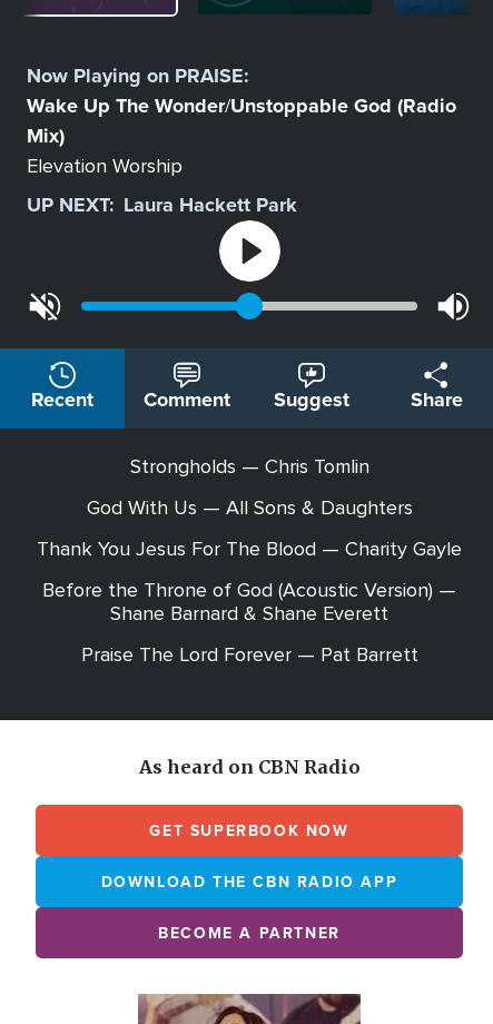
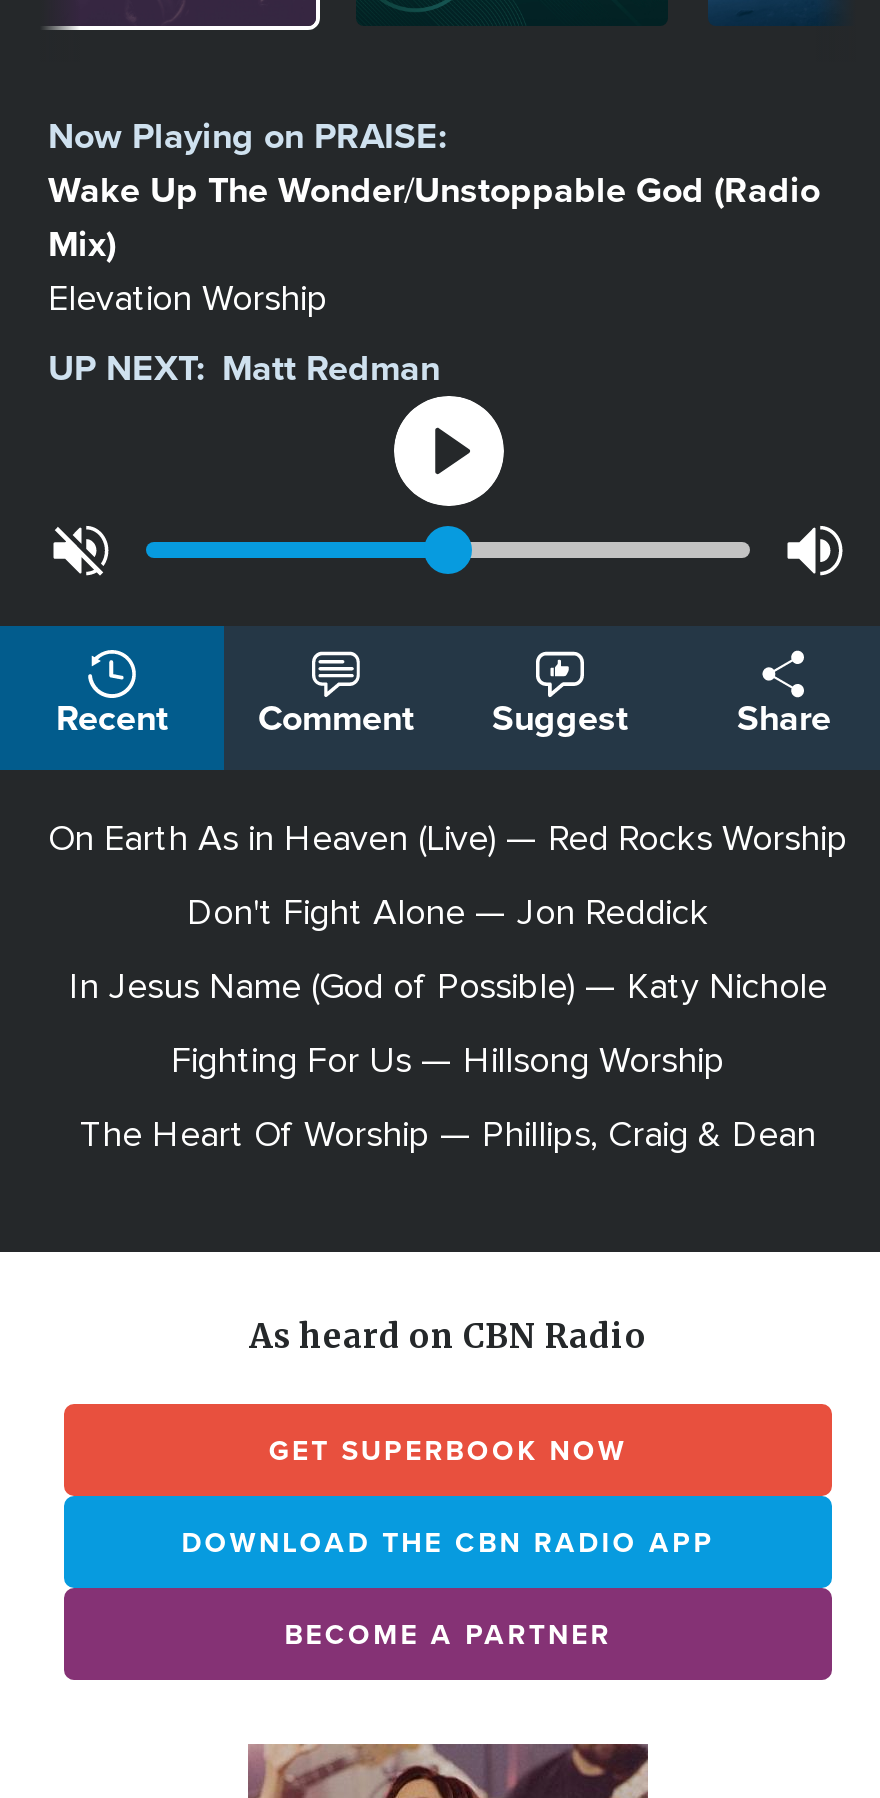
- UP NEXT: Laura Hackett Park
+ UP NEXT: Matt Redman

- Strongholds — Chris Tomlin
+ On Earth As in Heaven (Live) — Red Rocks Worship

- God With Us — All Sons & Daughters
+ Don't Fight Alone — Jon Reddick

- Thank You Jesus For The Blood — Charity Gayle
+ In Jesus Name (God of Possible) — Katy Nichole

- Before the Throne of God (Acoustic Version) —
- Shane Barnard & Shane Everett
+ Fighting For Us — Hillsong Worship

- Praise The Lord Forever — Pat Barrett
+ The Heart Of Worship — Phillips, Craig & Dean
